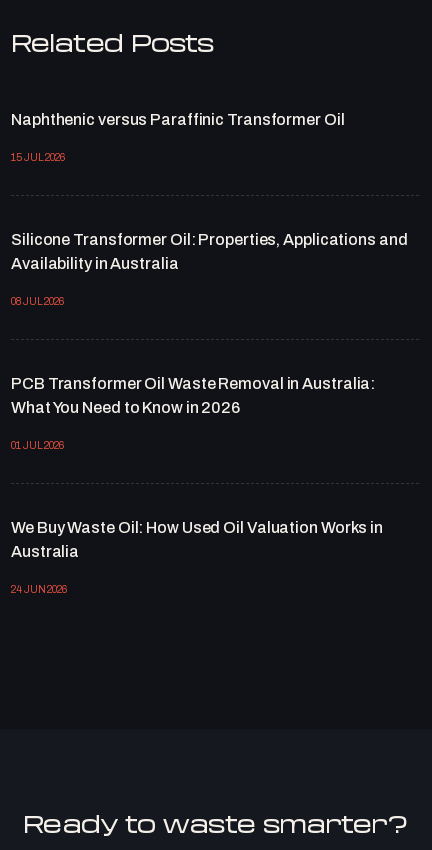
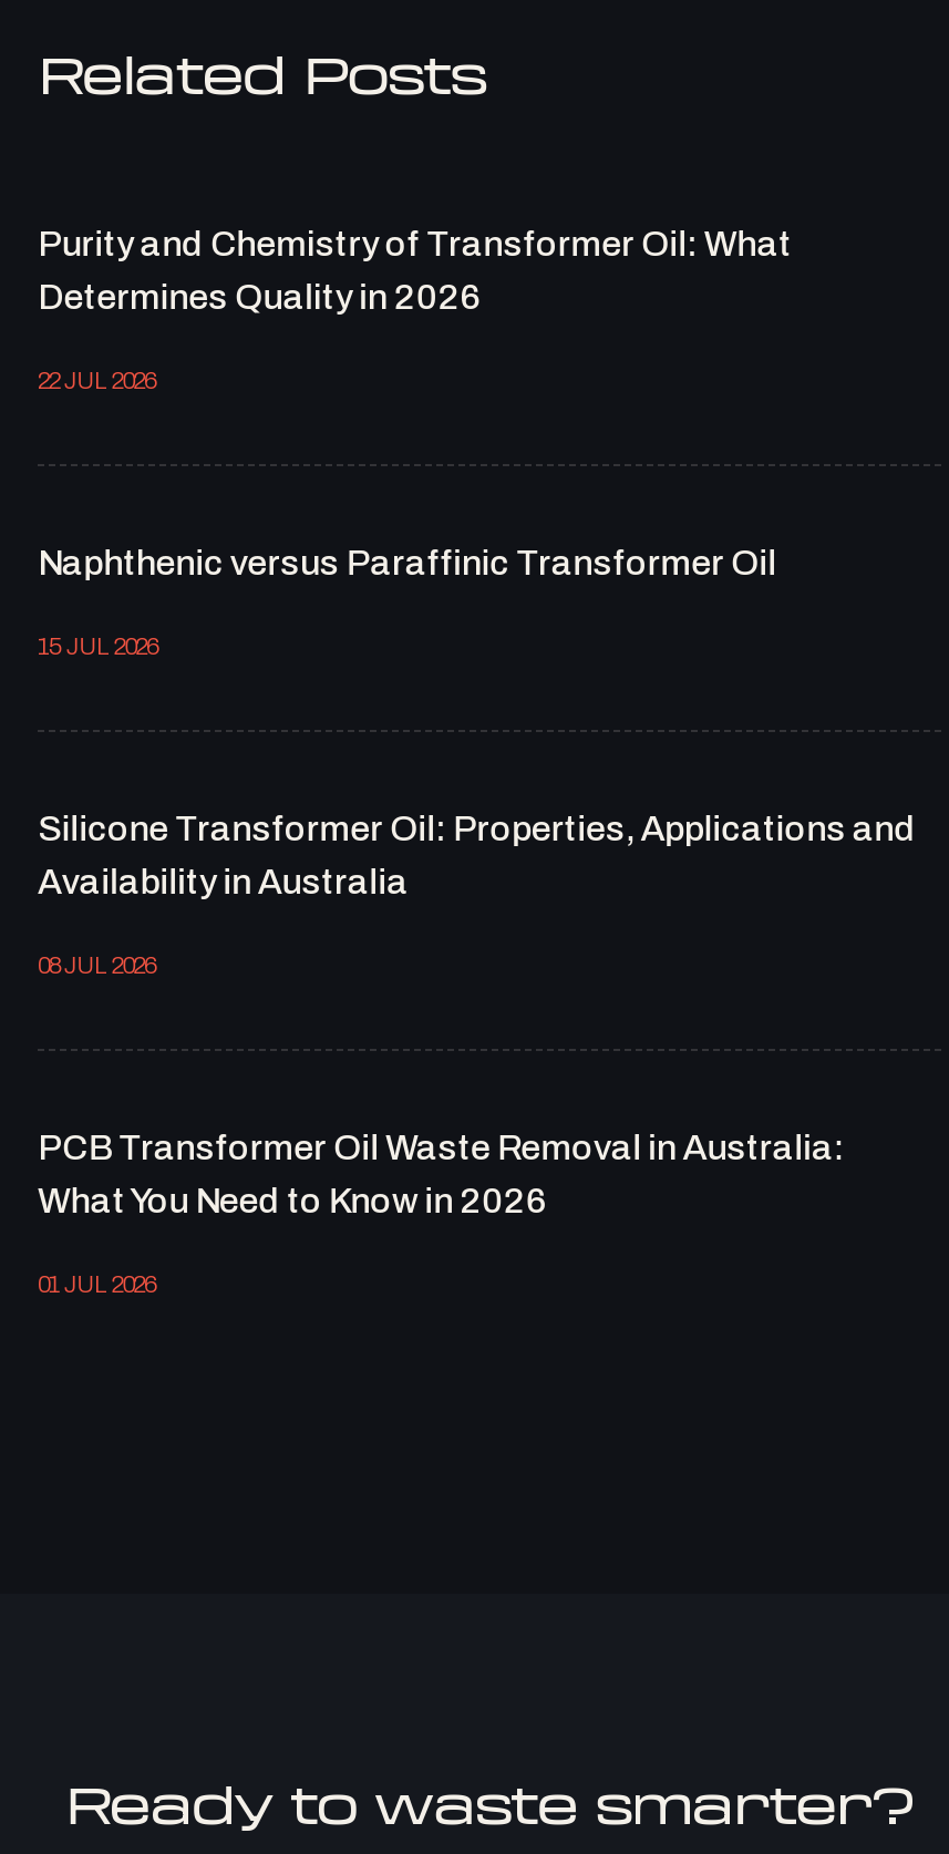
+ Purity and Chemistry of Transformer Oil: What
+ Determines Quality in 2026
+ 22 JUL 2026

moved down: Naphthenic versus Paraffinic Transformer Oil | 15 JUL 2026 | Silicone Transformer Oil: Properties, Applications and | Availability in Australia | PCB Transformer Oil Waste Removal in Australia: | What You Need to Know in 2026

- We Buy Waste Oil: How Used Oil Valuation Works in
- Australia
- 24 JUN 2026
